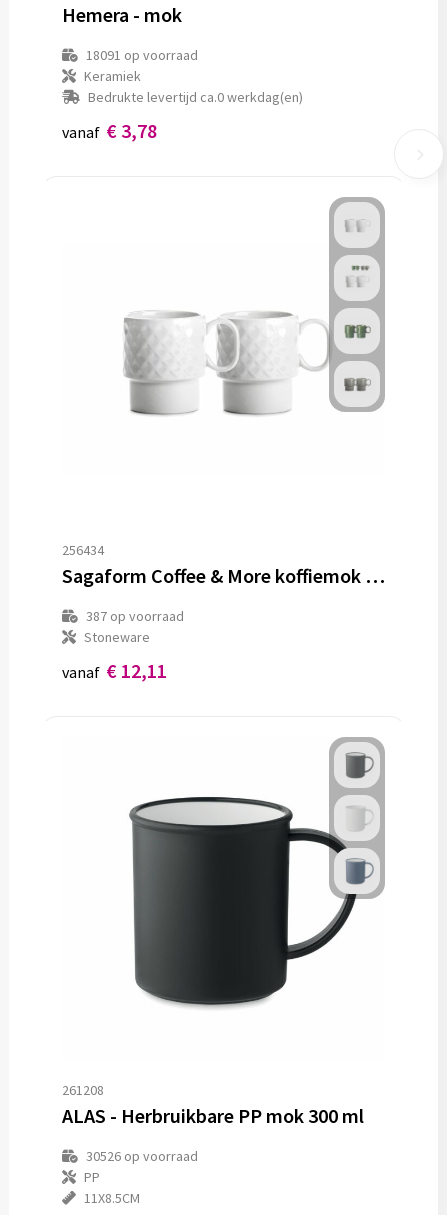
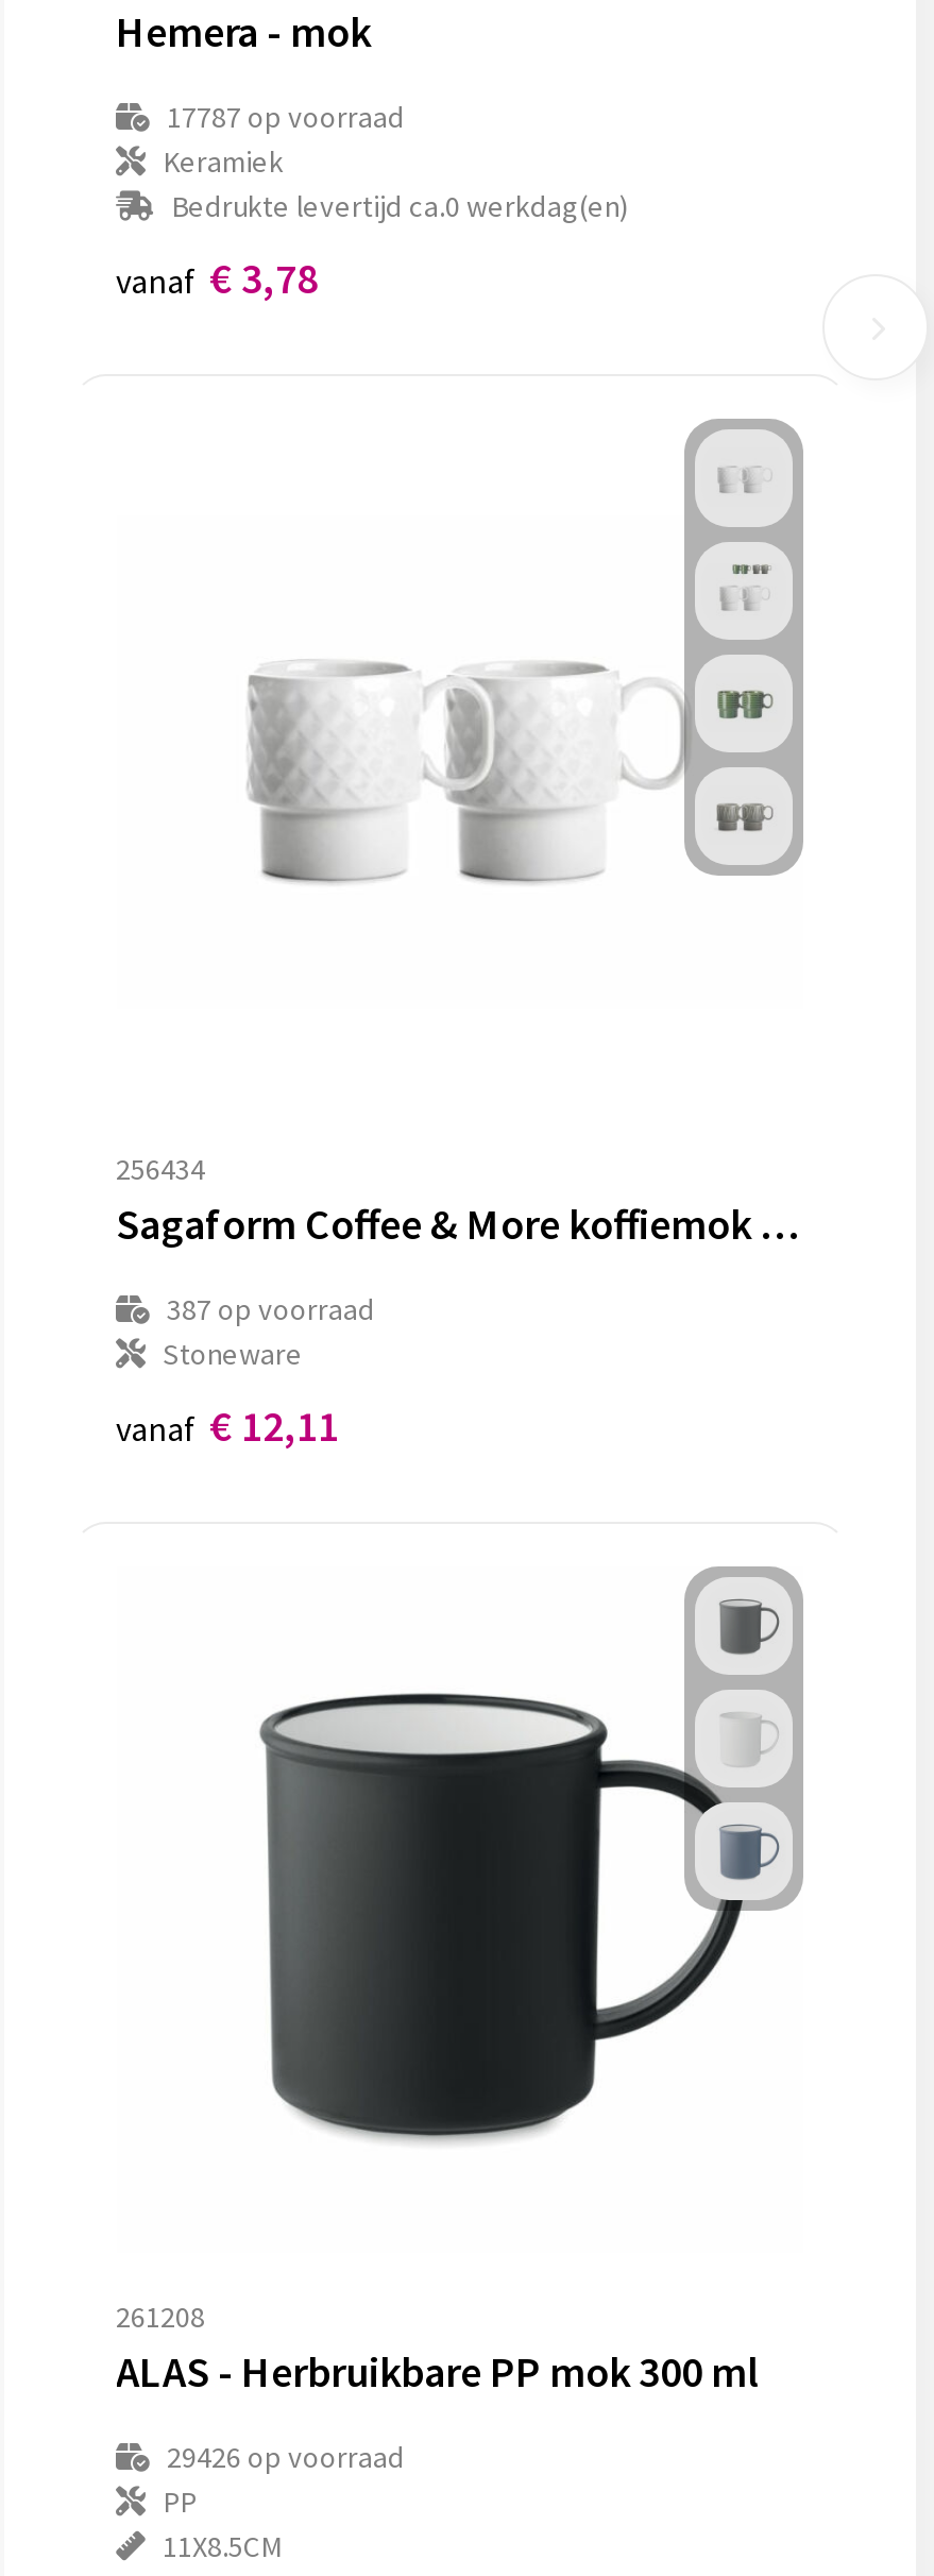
- 18091 op voorraad
+ 17787 op voorraad

- 30526 op voorraad
+ 29426 op voorraad
